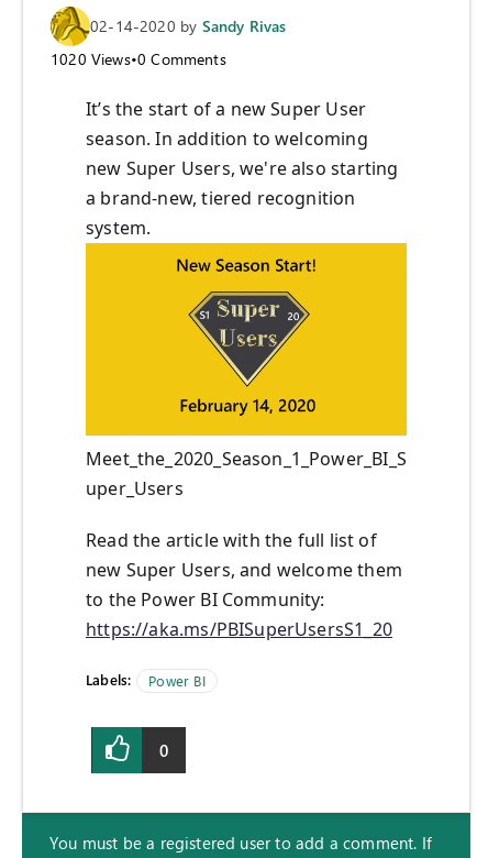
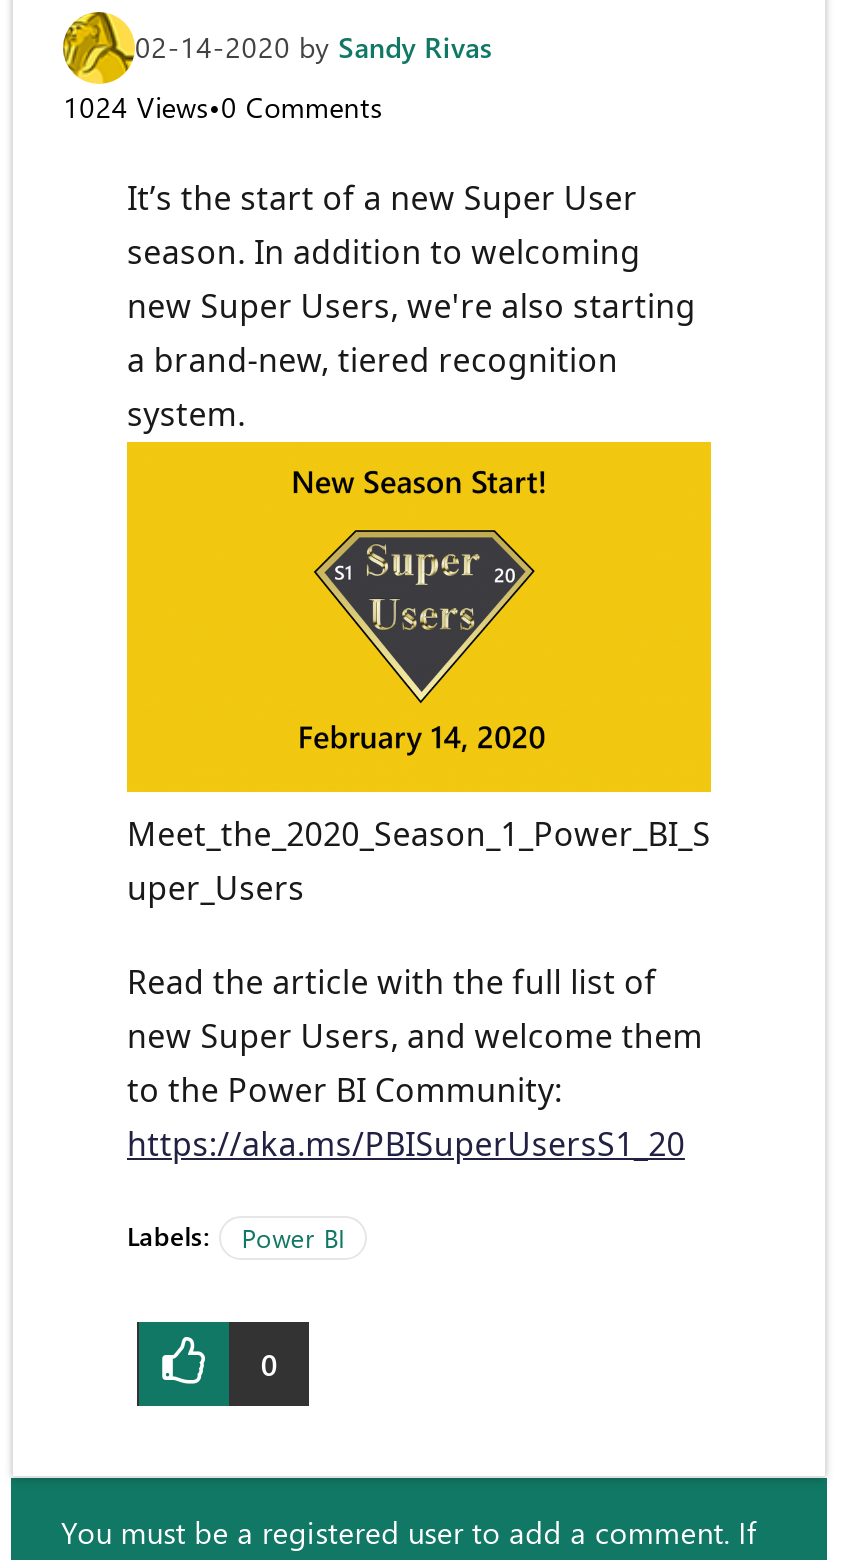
- 1020 Views•0 Comments
+ 1024 Views•0 Comments
